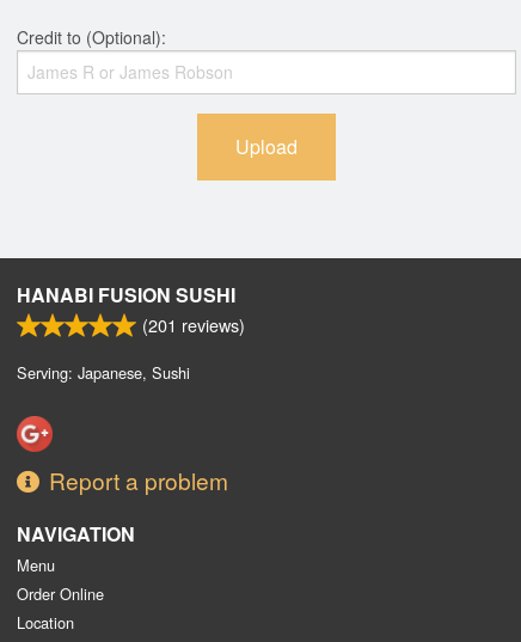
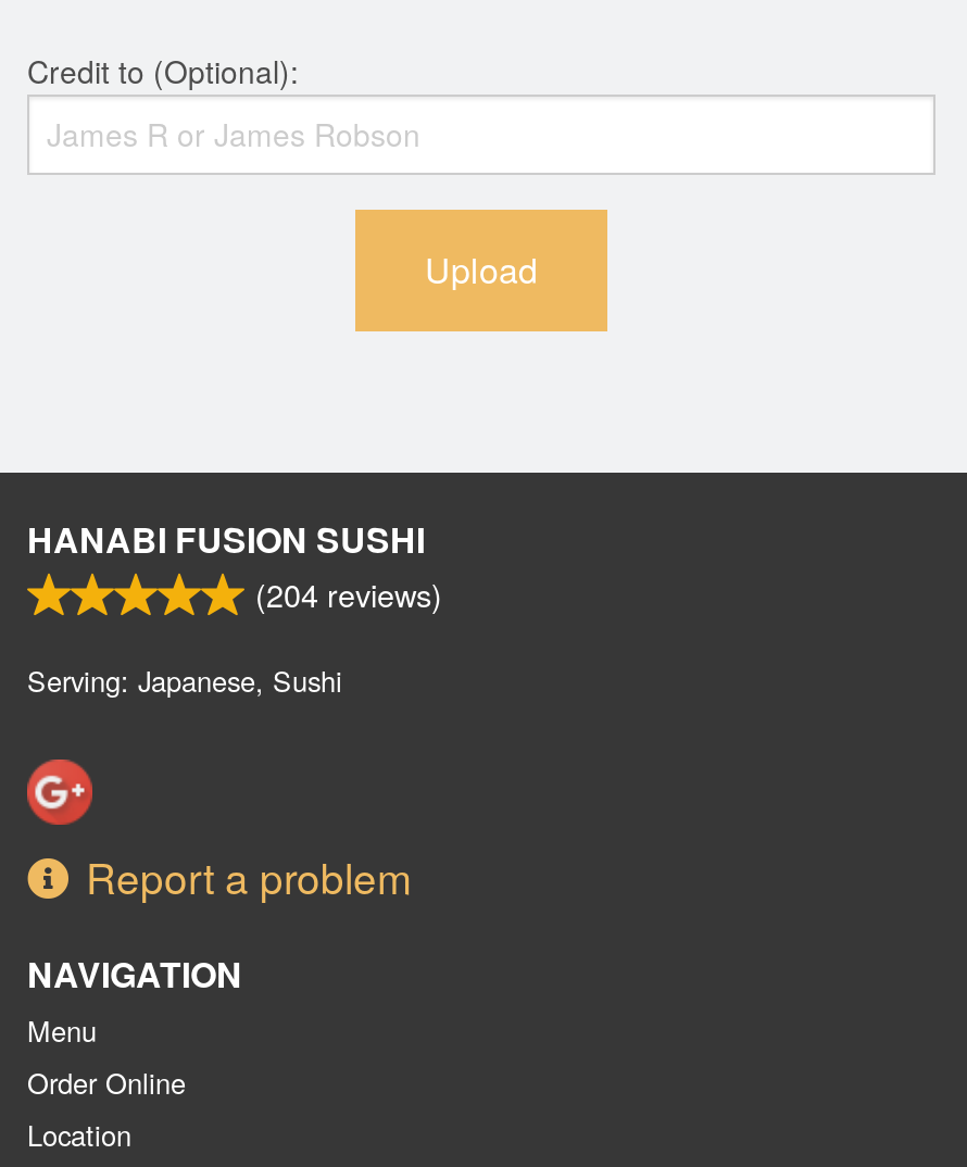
- (201 reviews)
+ (204 reviews)
